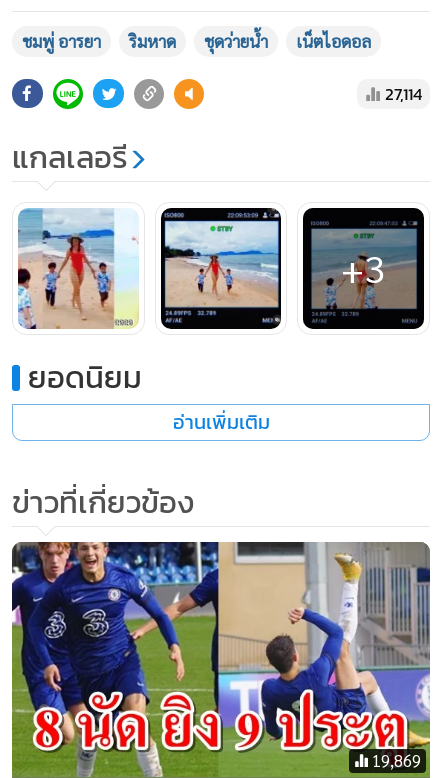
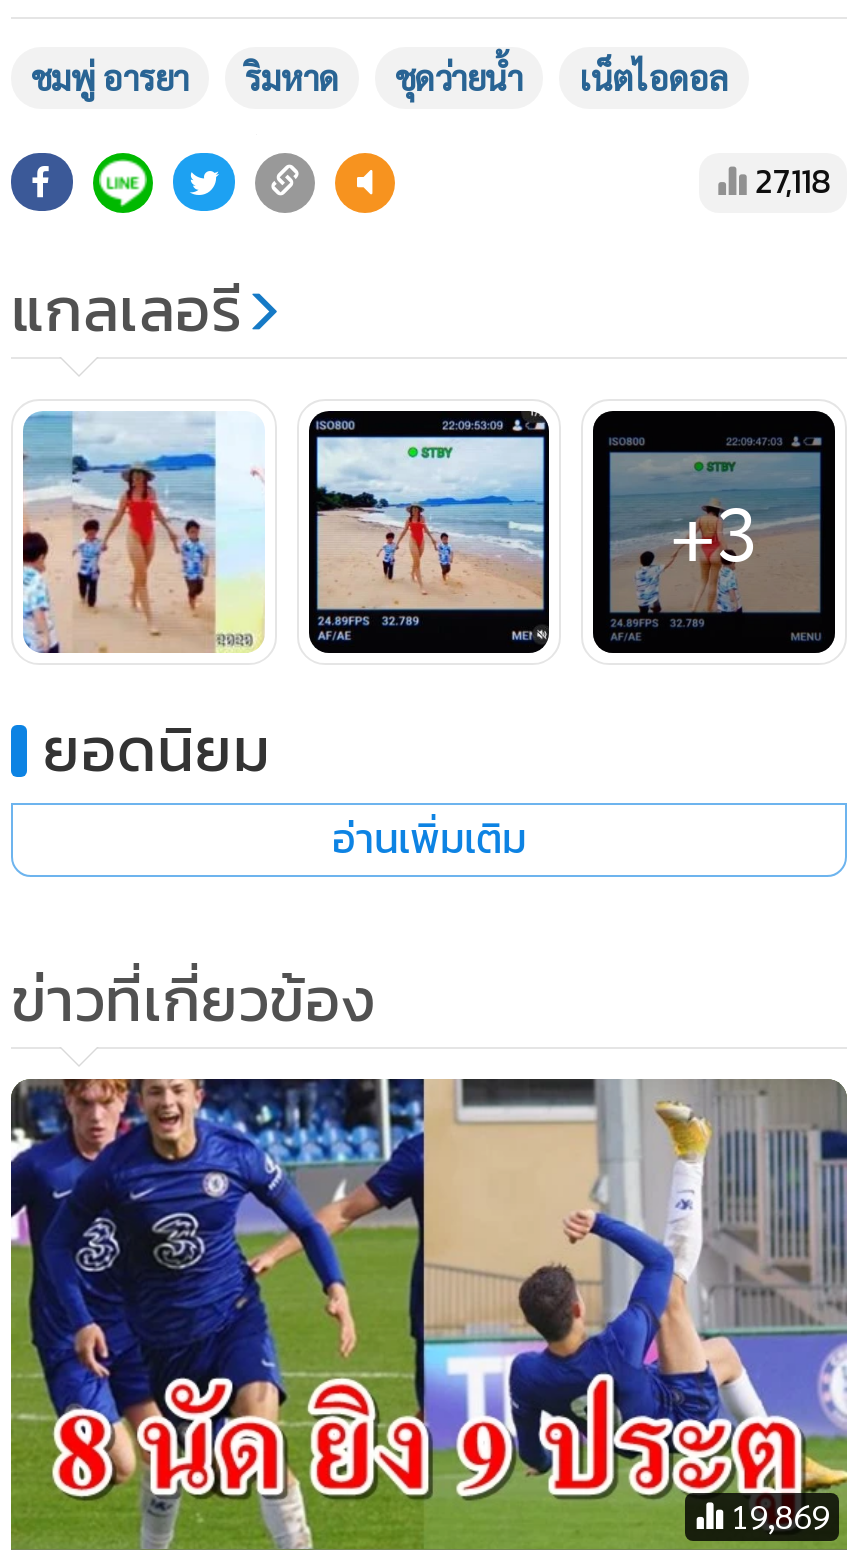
- 27,114
+ 27,118
